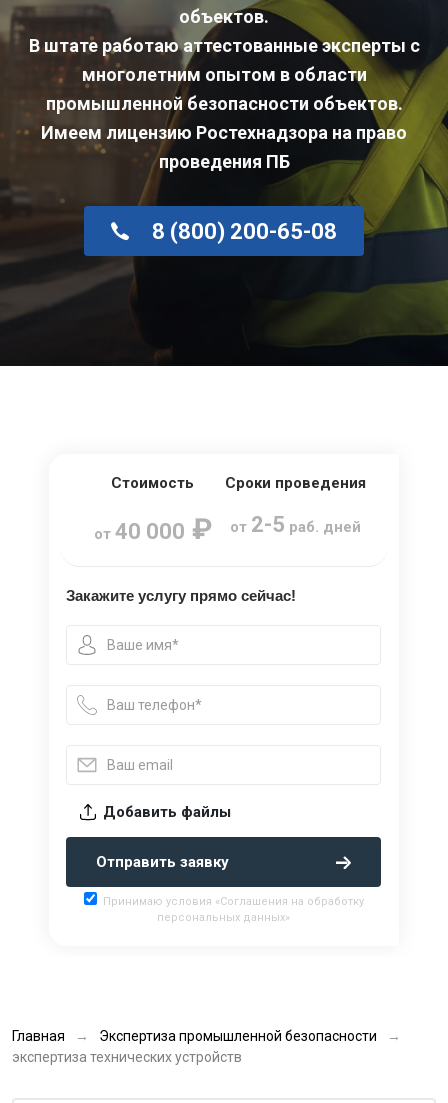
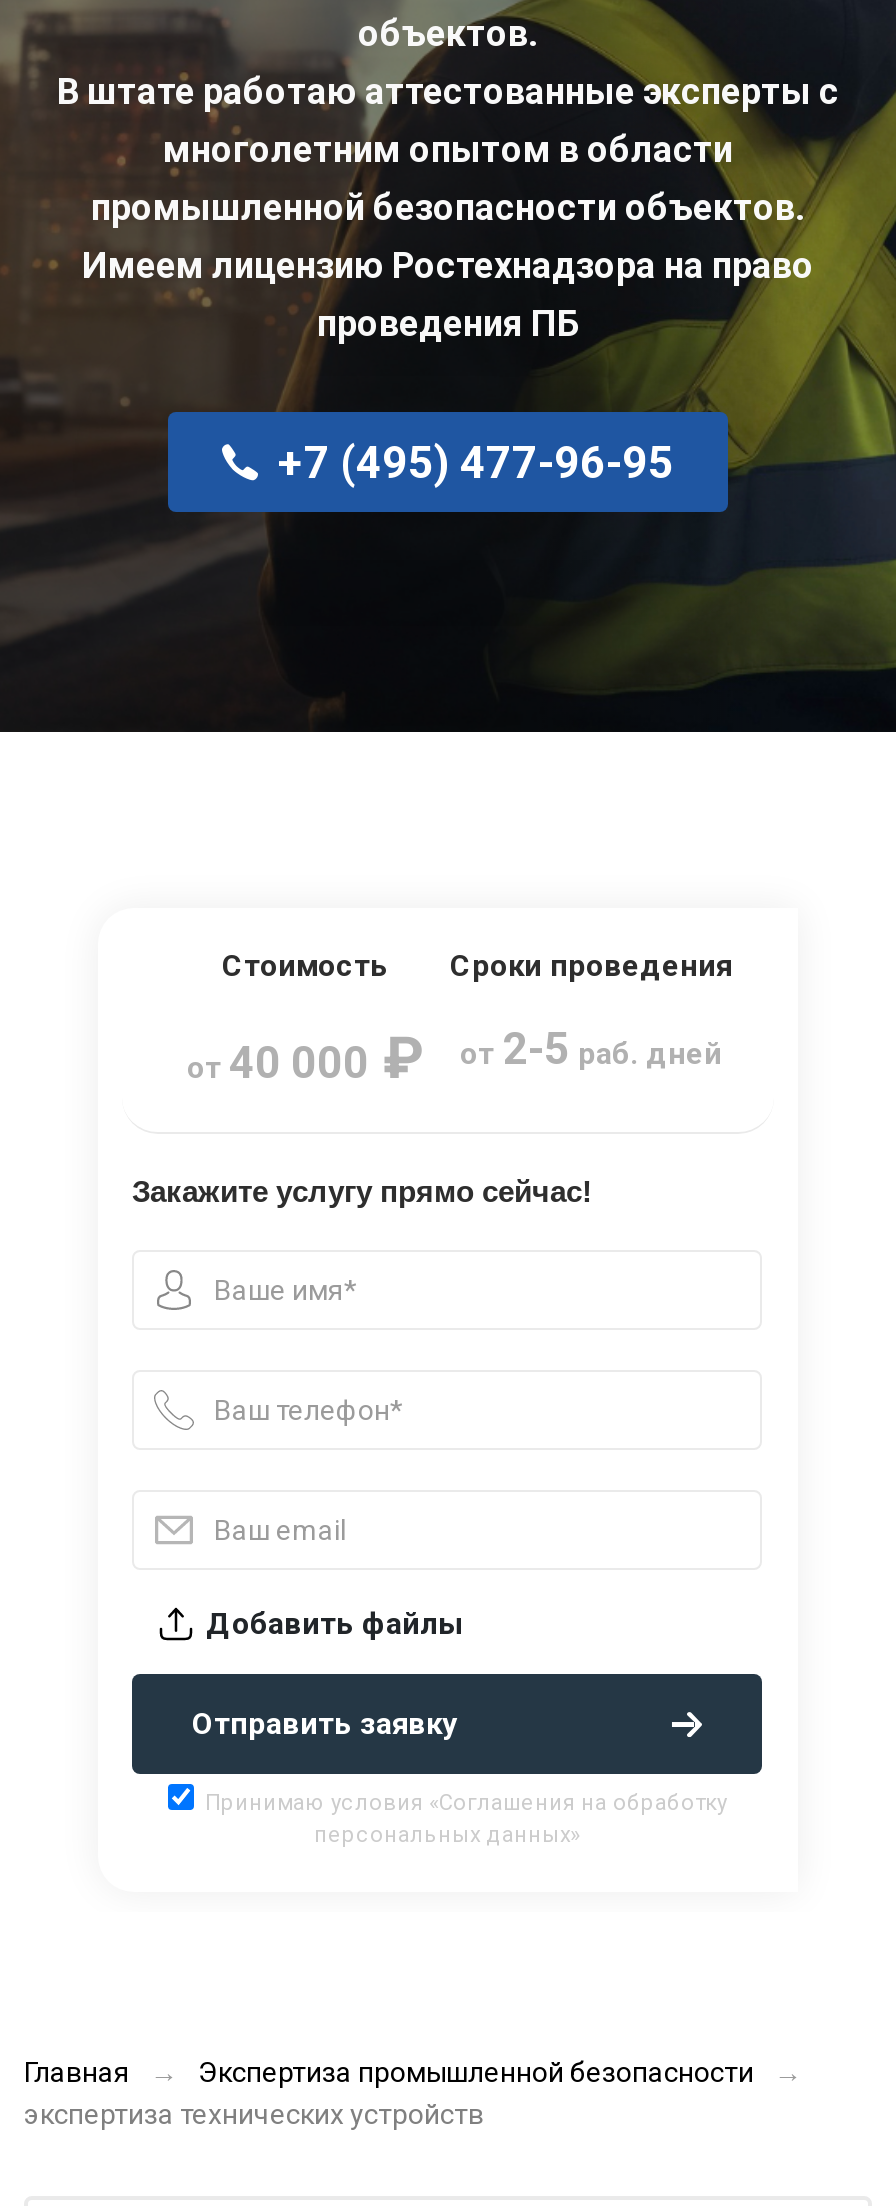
- 8 (800) 200-65-08
+ +7 (495) 477-96-95
